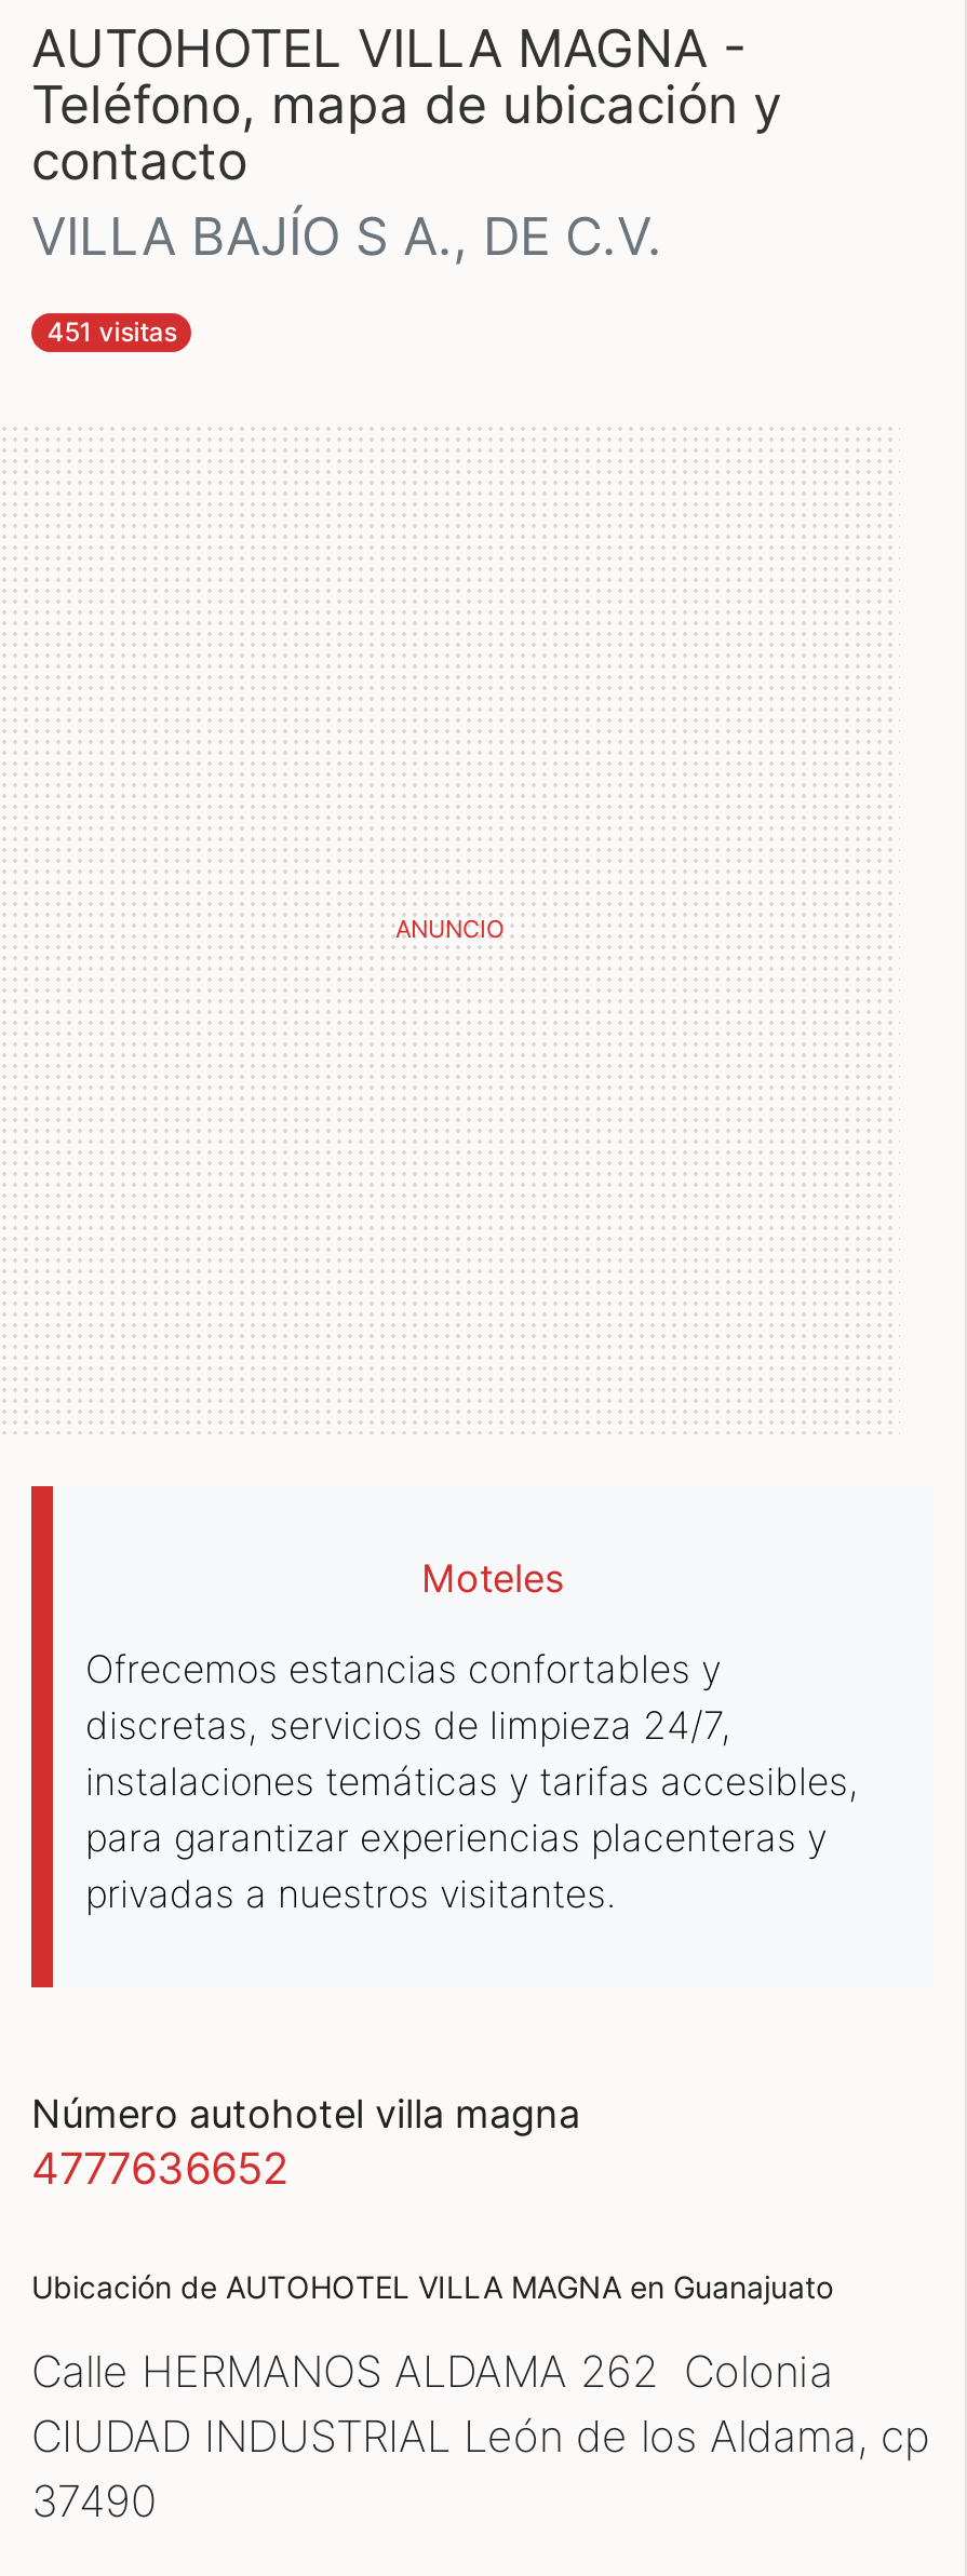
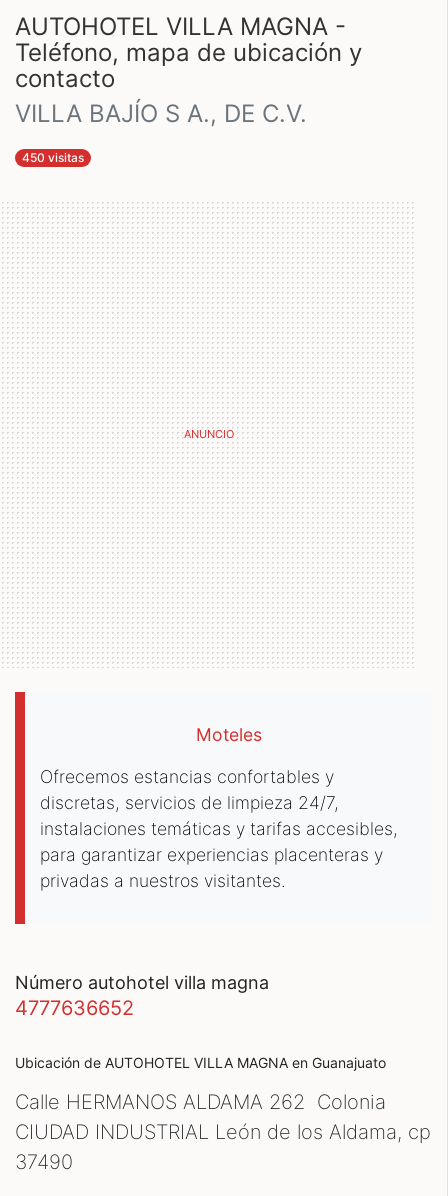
- 451 visitas
+ 450 visitas
